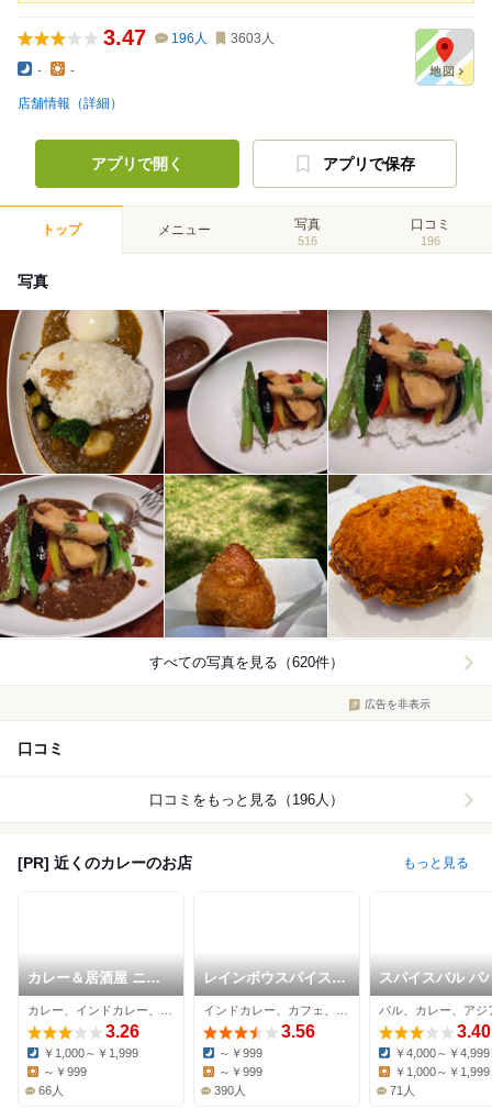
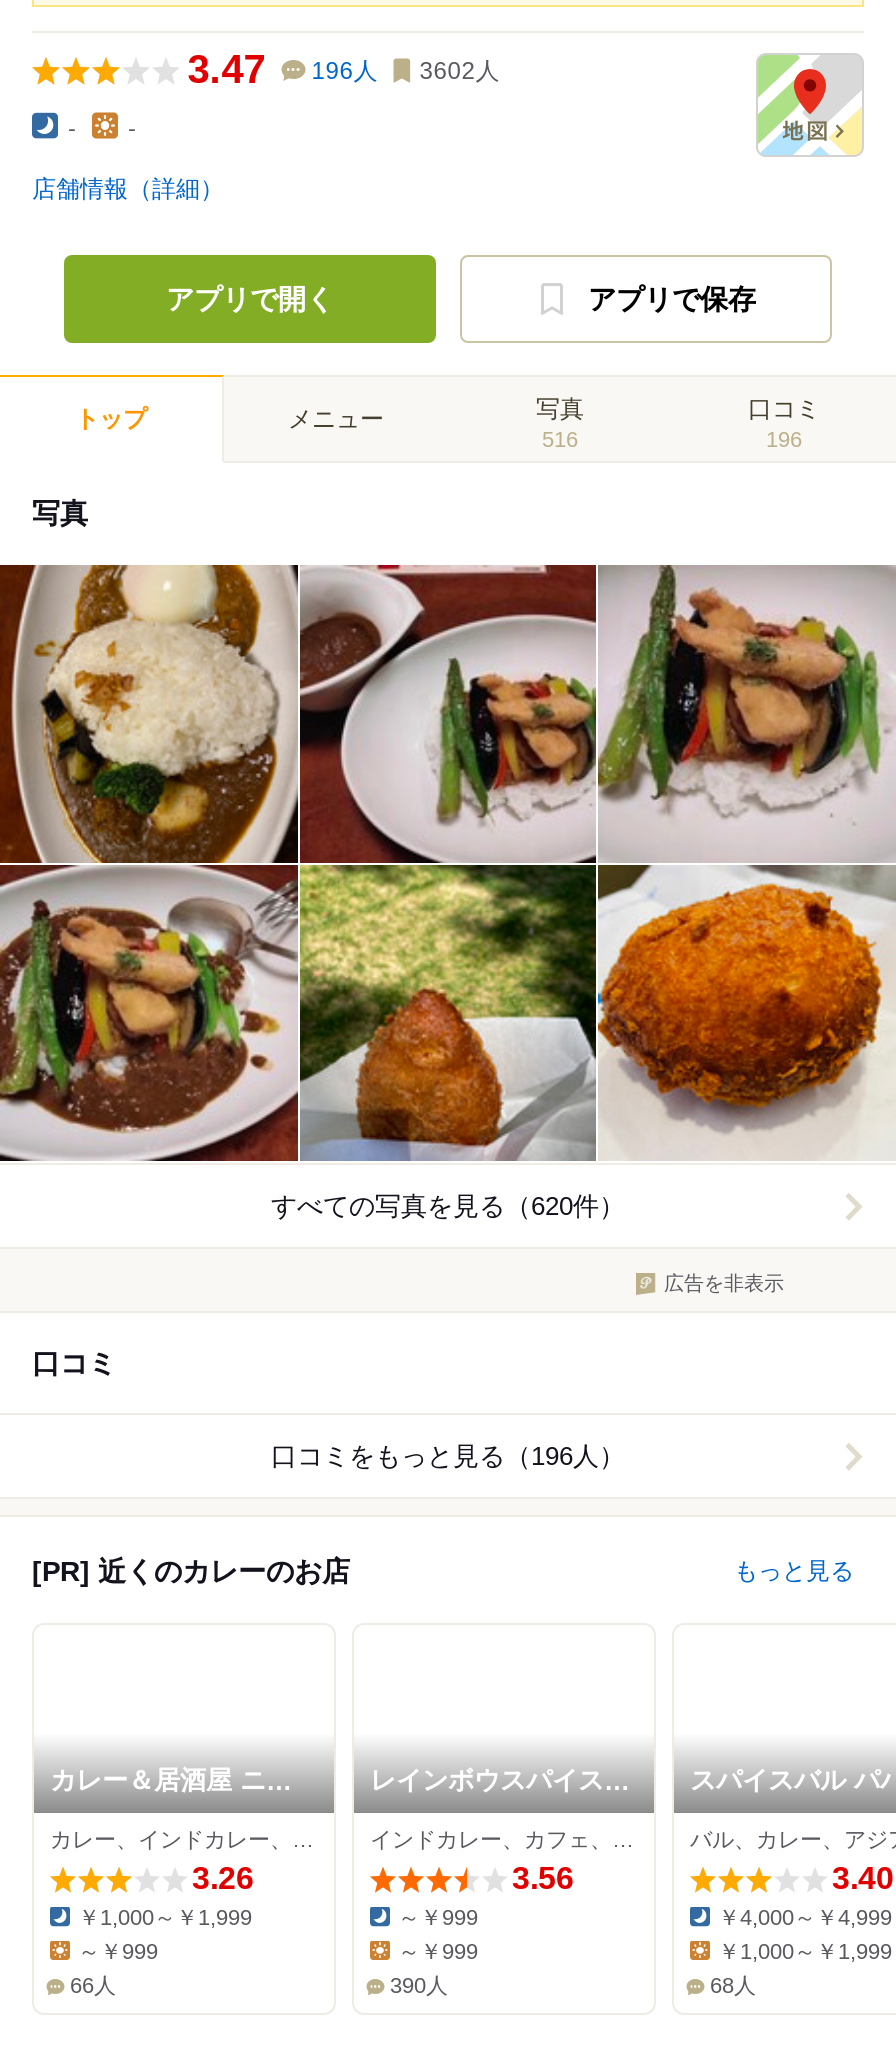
- 3.47 196人 3603人
+ 3.47 196人 3602人

- 71人
+ 68人
